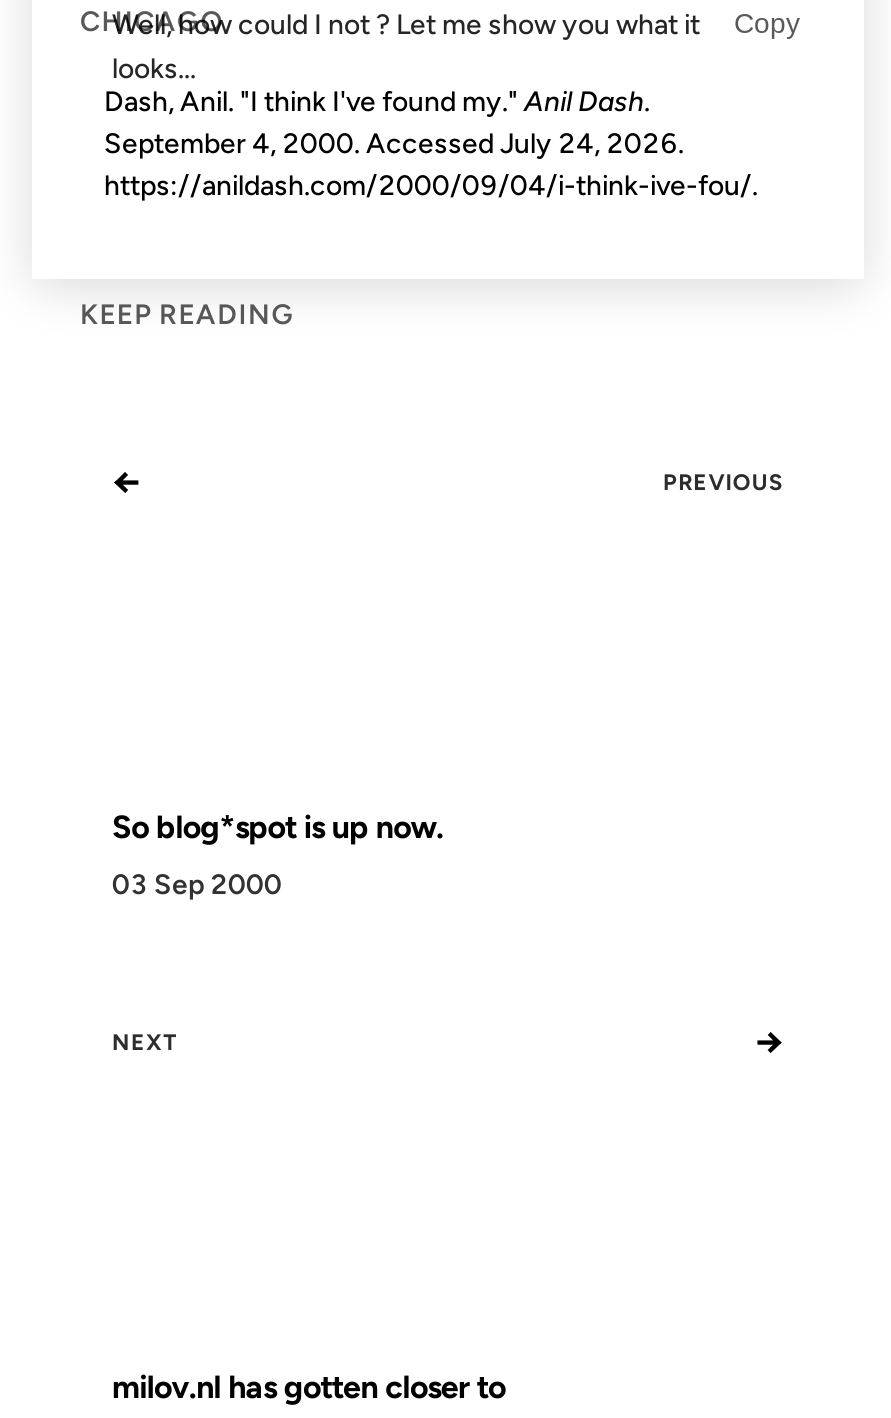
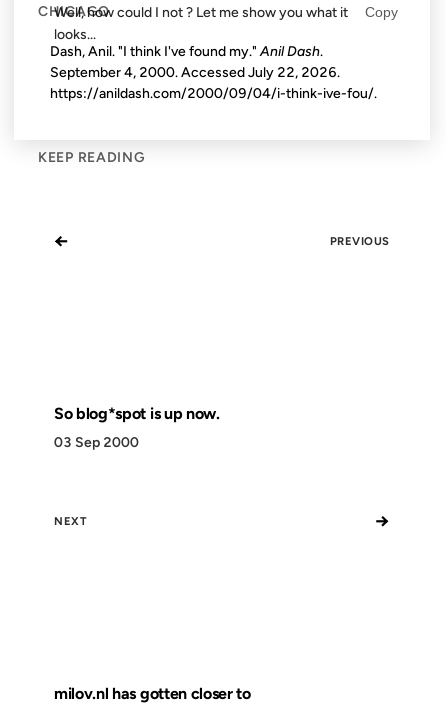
- September 4, 2000. Accessed July 24, 2026.
+ September 4, 2000. Accessed July 22, 2026.
